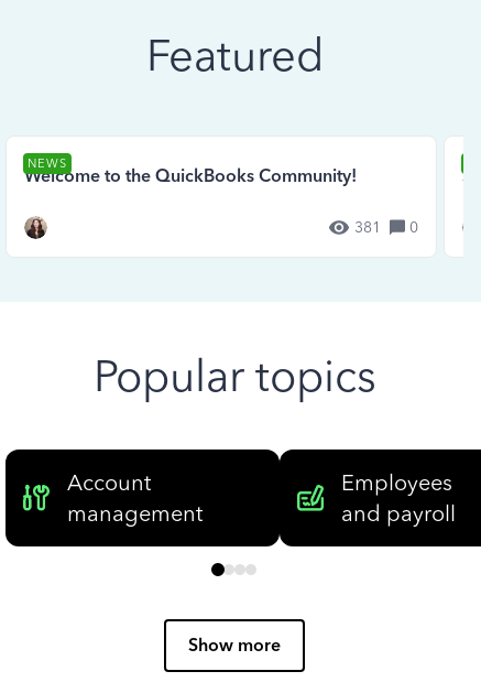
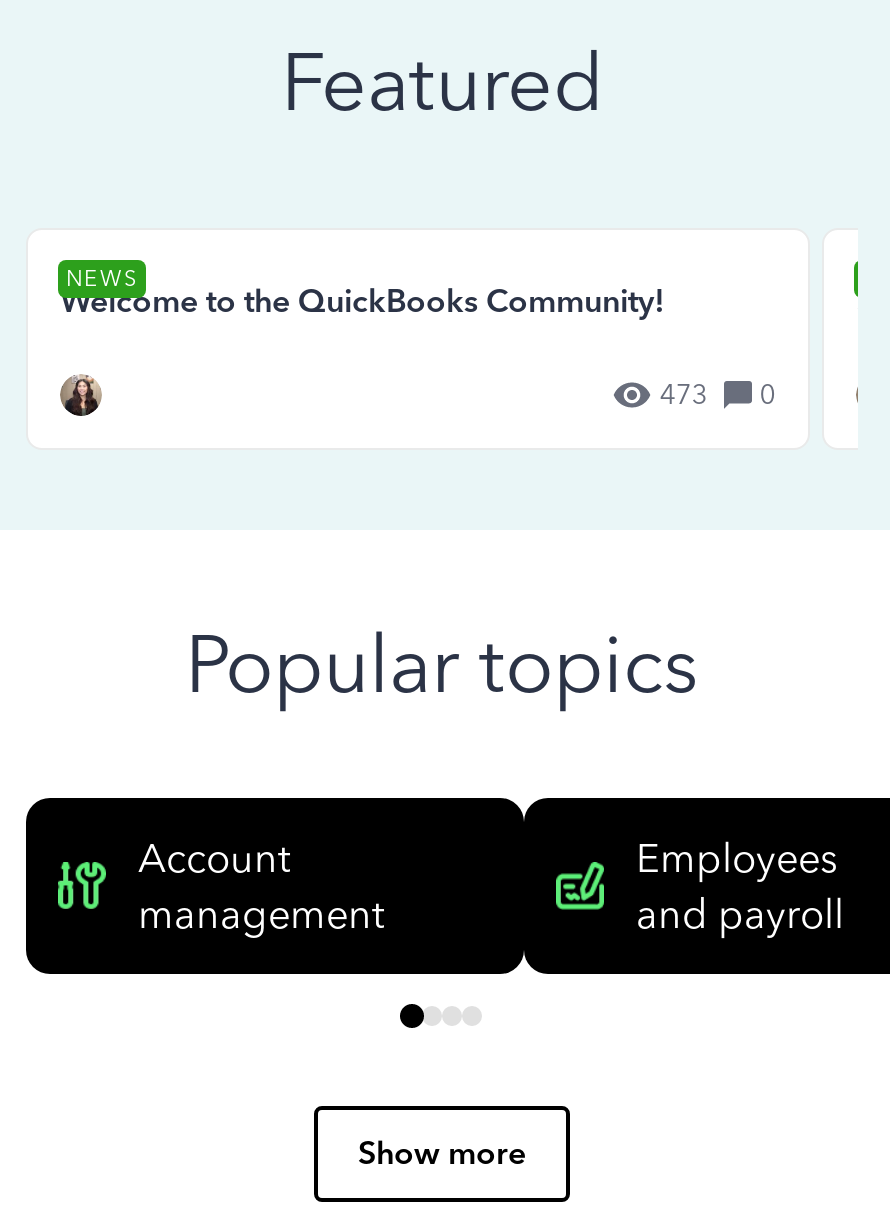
- 381 0
+ 473 0
